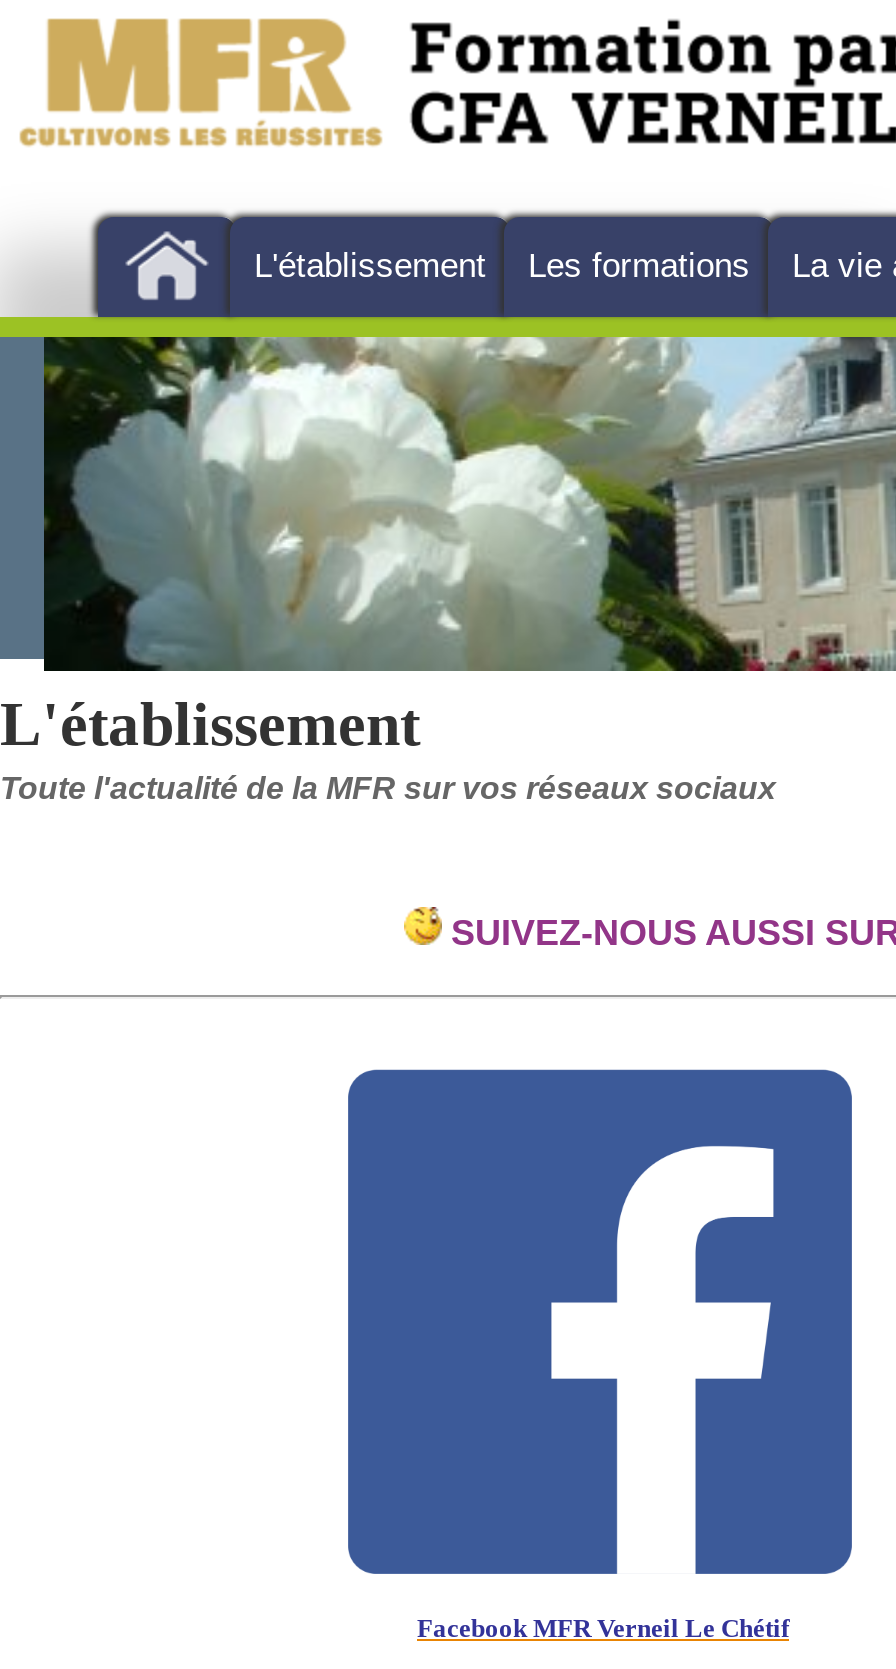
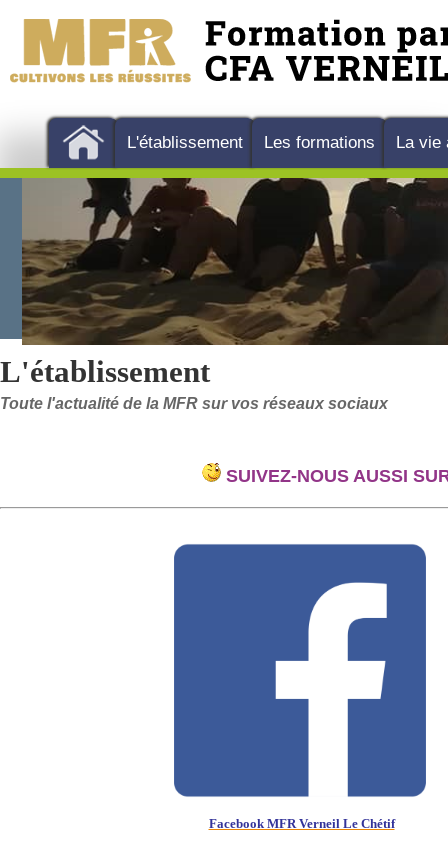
- [image]
+ [image]
